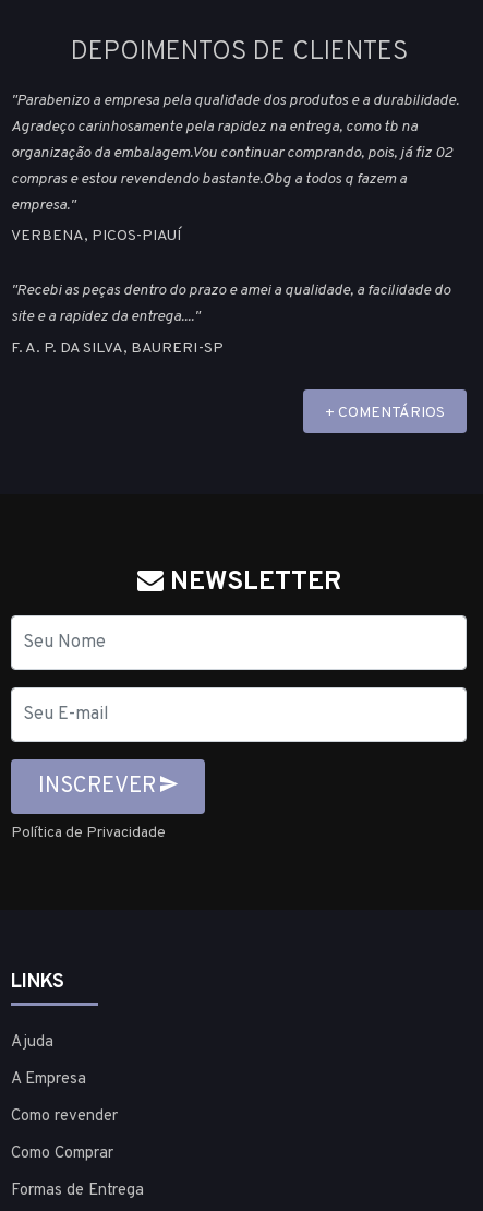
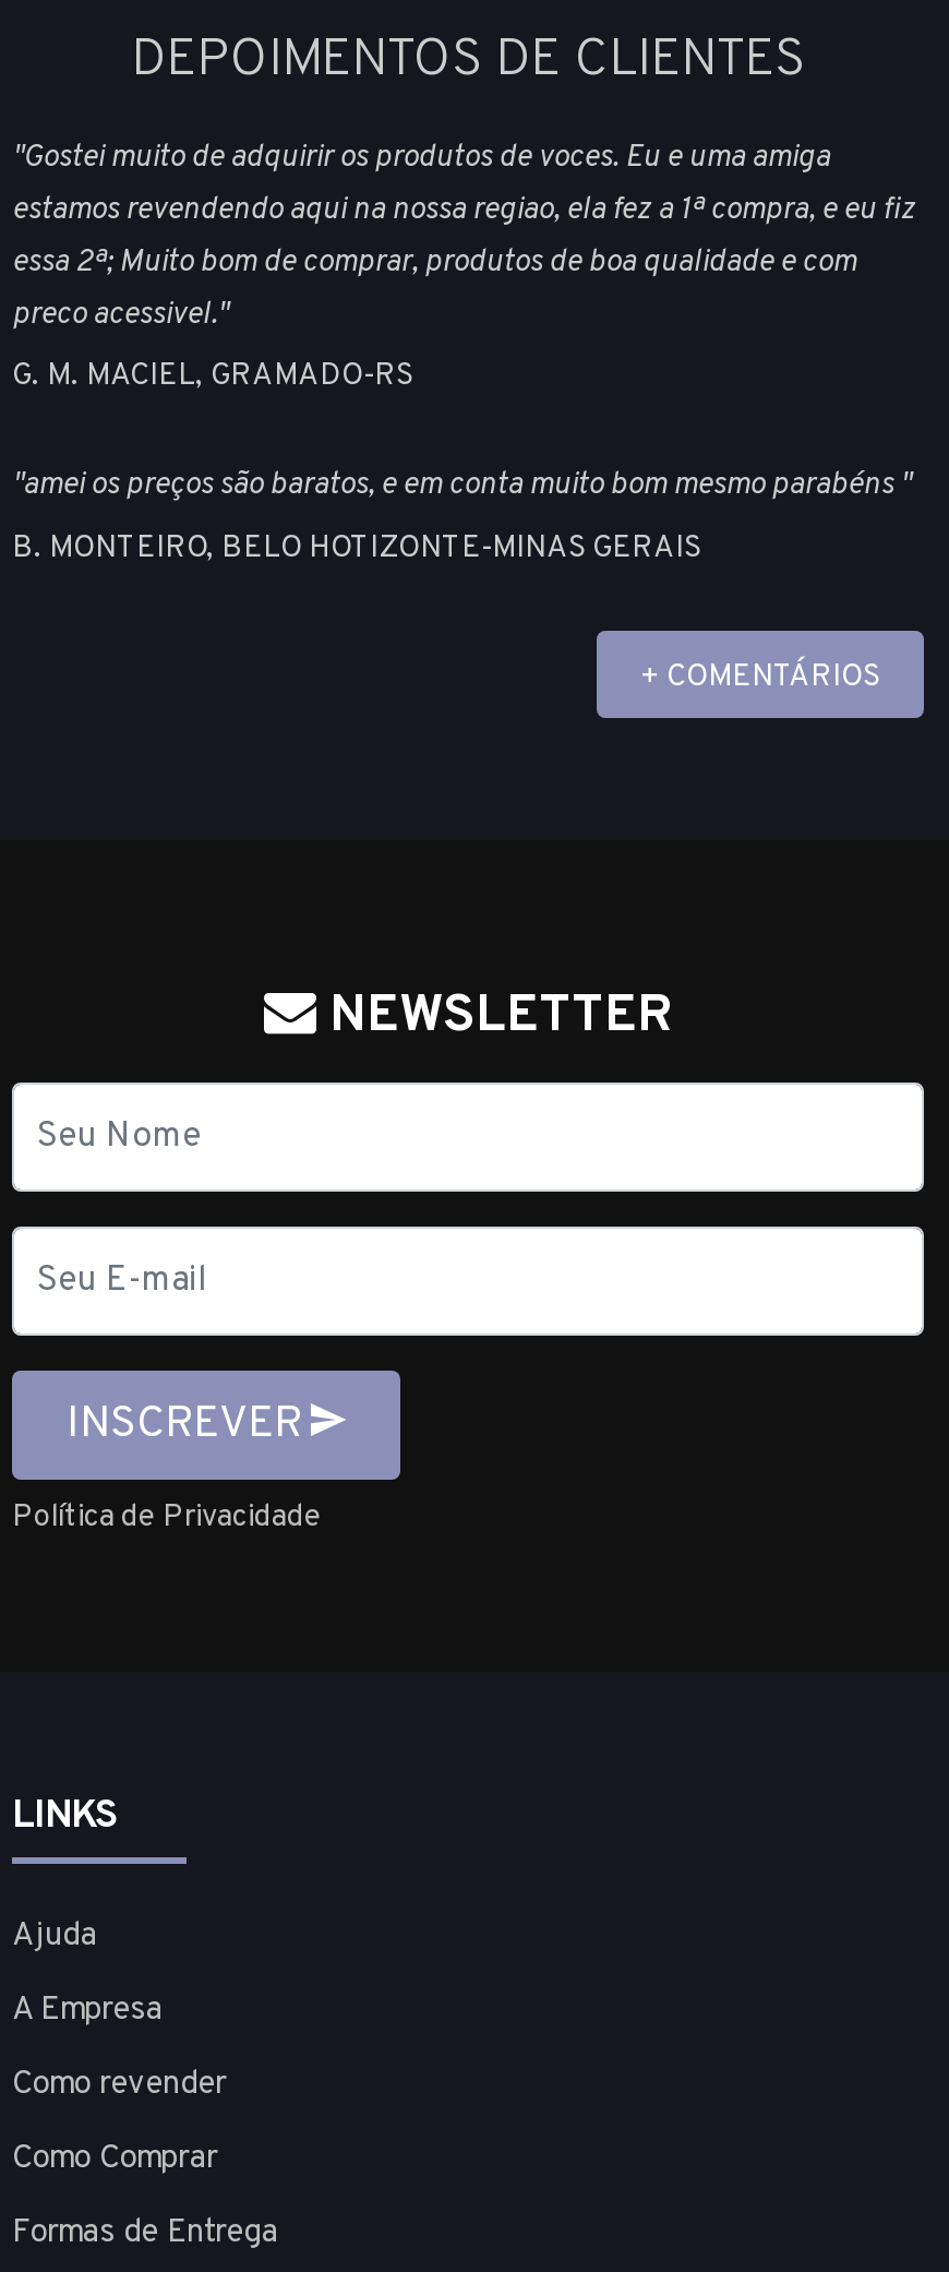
- "Parabenizo a empresa pela qualidade dos produtos e a durabilidade.
- Agradeço carinhosamente pela rapidez na entrega, como tb na
- organização da embalagem.Vou continuar comprando, pois, já fiz 02
- compras e estou revendendo bastante.Obg a todos q fazem a
- empresa."
+ "Gostei muito de adquirir os produtos de voces. Eu e uma amiga
+ estamos revendendo aqui na nossa regiao, ela fez a 1ª compra, e eu fiz
+ essa 2ª; Muito bom de comprar, produtos de boa qualidade e com
+ preco acessivel."

- VERBENA, PICOS-PIAUÍ
+ G. M. MACIEL, GRAMADO-RS

- "Recebi as peças dentro do prazo e amei a qualidade, a facilidade do
- site e a rapidez da entrega...."
+ "amei os preços são baratos, e em conta muito bom mesmo parabéns "

- F. A. P. DA SILVA, BAURERI-SP
+ B. MONTEIRO, BELO HOTIZONTE-MINAS GERAIS
